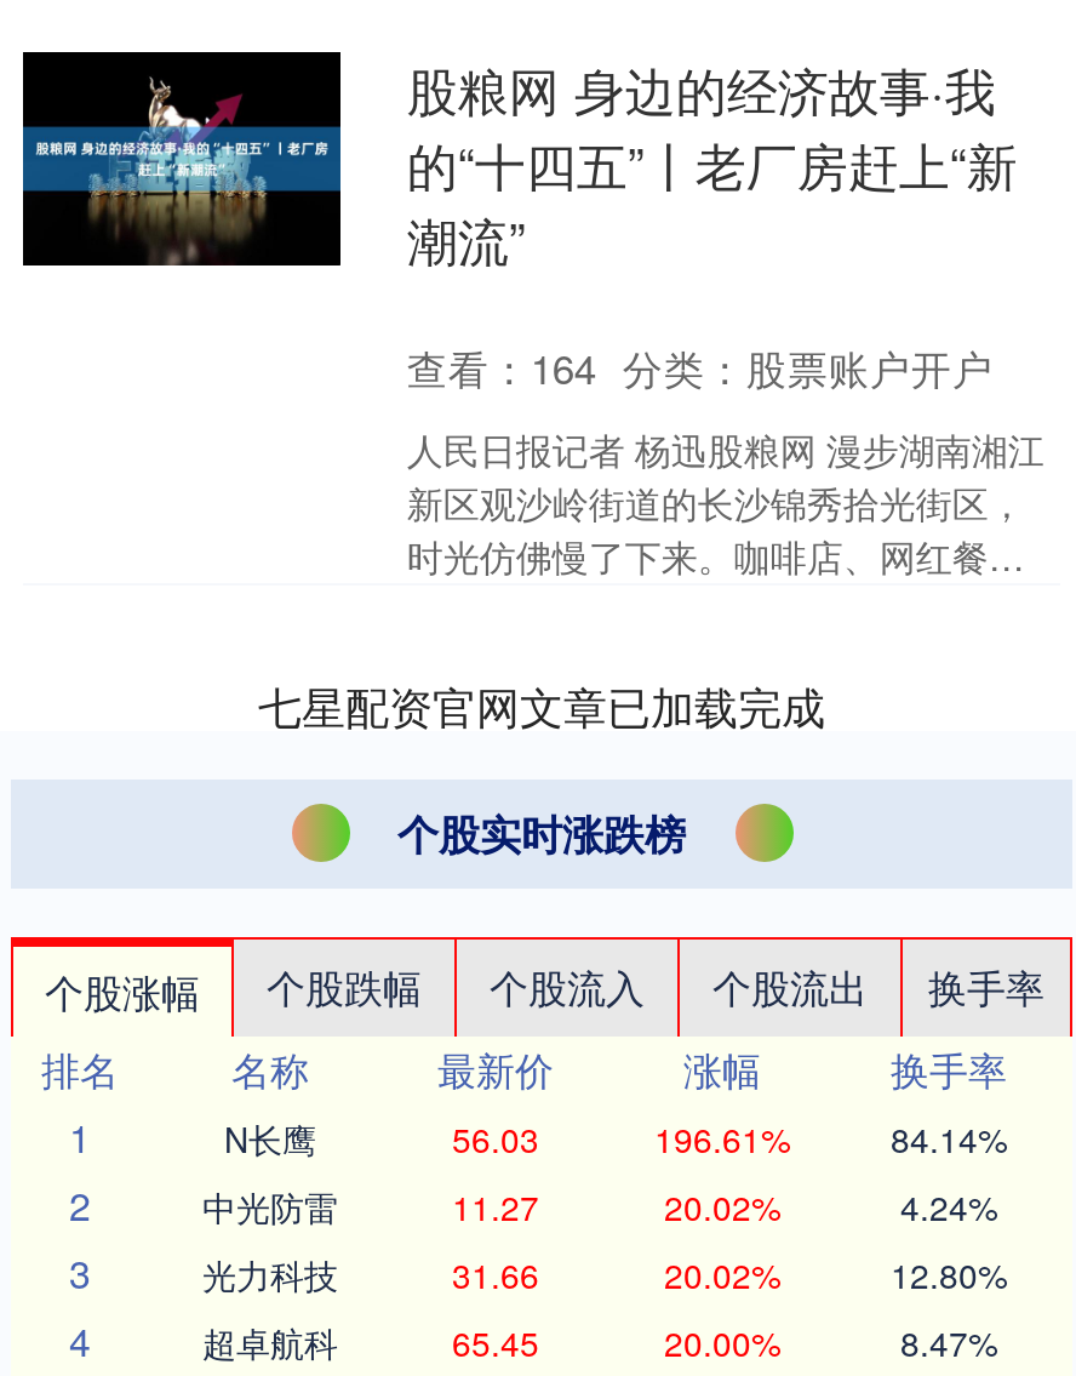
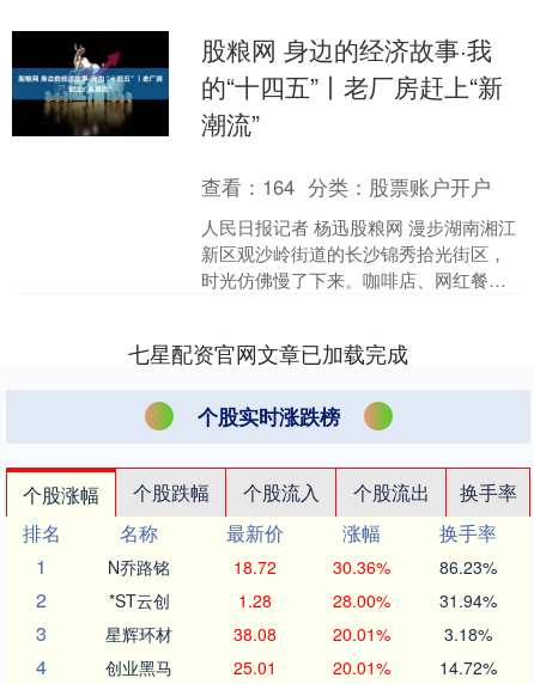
- N长鹰
- 56.03
- 196.61%
- 84.14%
+ N乔路铭
+ 18.72
+ 30.36%
+ 86.23%

- 中光防雷
- 11.27
- 20.02%
- 4.24%
+ *ST云创
+ 1.28
+ 28.00%
+ 31.94%

- 光力科技
- 31.66
- 20.02%
- 12.80%
+ 星辉环材
+ 38.08
+ 20.01%
+ 3.18%

- 超卓航科
- 65.45
- 20.00%
- 8.47%
+ 创业黑马
+ 25.01
+ 20.01%
+ 14.72%
